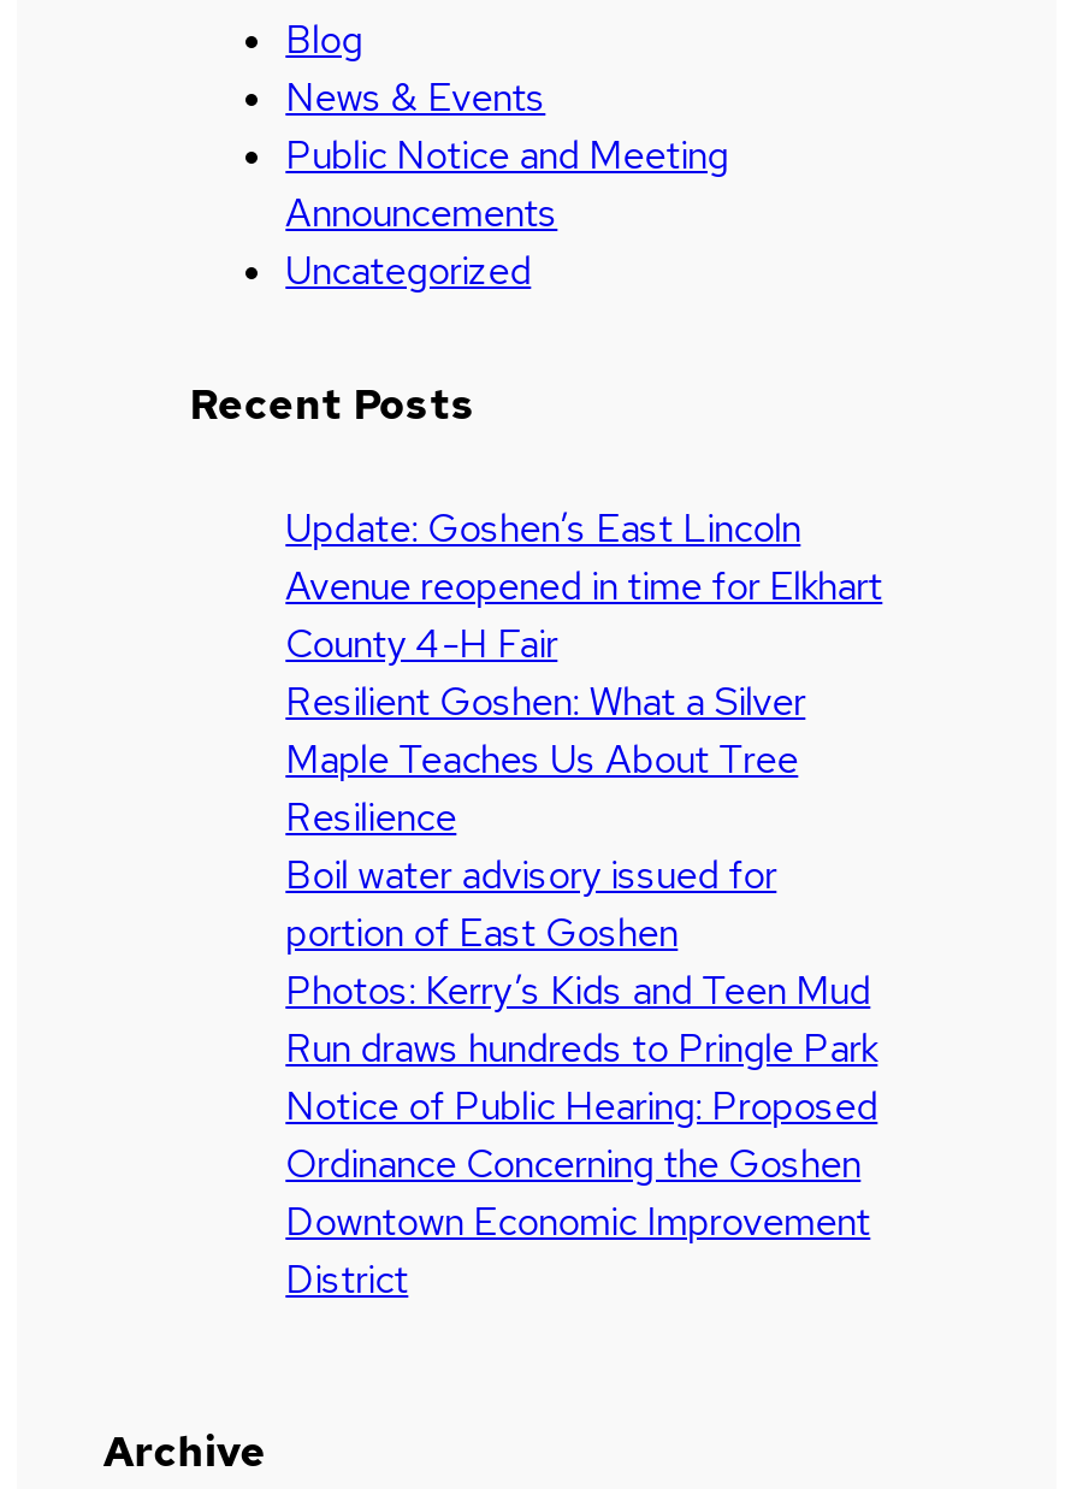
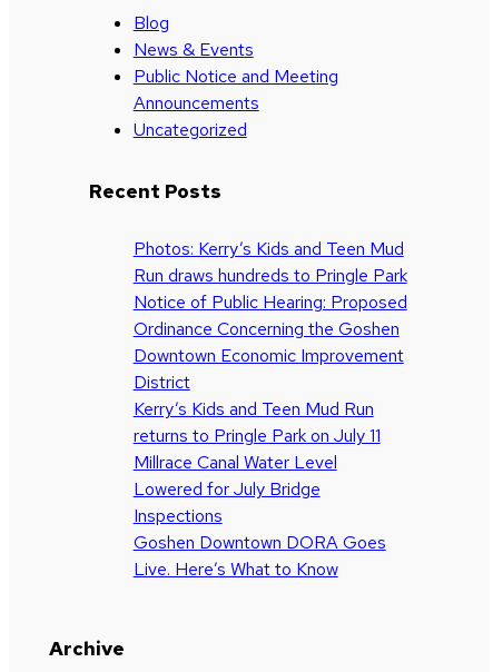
- Update: Goshen’s East Lincoln
- Avenue reopened in time for Elkhart
- County 4-H Fair
- Resilient Goshen: What a Silver
- Maple Teaches Us About Tree
- Resilience
- Boil water advisory issued for
- portion of East Goshen

moved up: Photos: Kerry’s Kids and Teen Mud | Run draws hundreds to Pringle Park | Notice of Public Hearing: Proposed | Ordinance Concerning the Goshen | Downtown Economic Improvement | District

+ Kerry’s Kids and Teen Mud Run
+ returns to Pringle Park on July 11
+ Millrace Canal Water Level
+ Lowered for July Bridge
+ Inspections
+ Goshen Downtown DORA Goes
+ Live. Here’s What to Know
